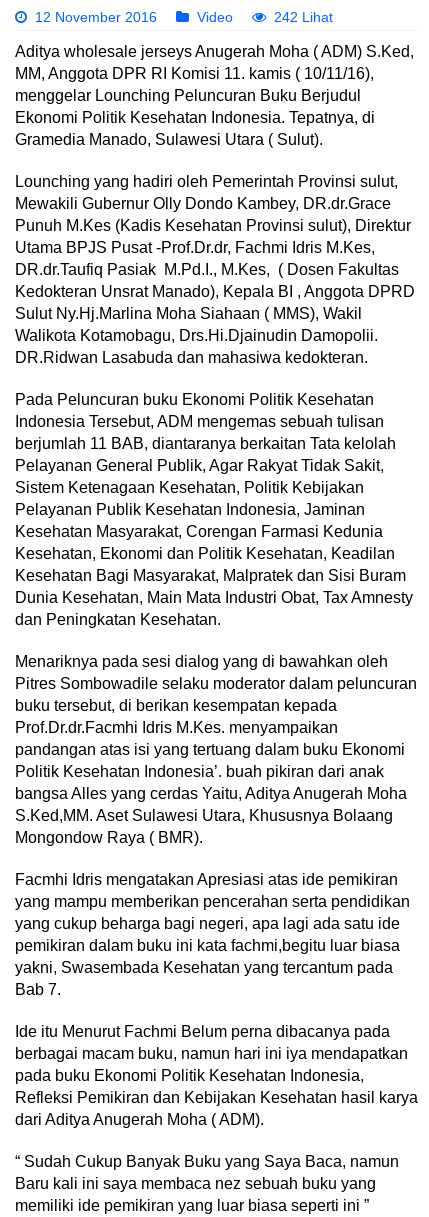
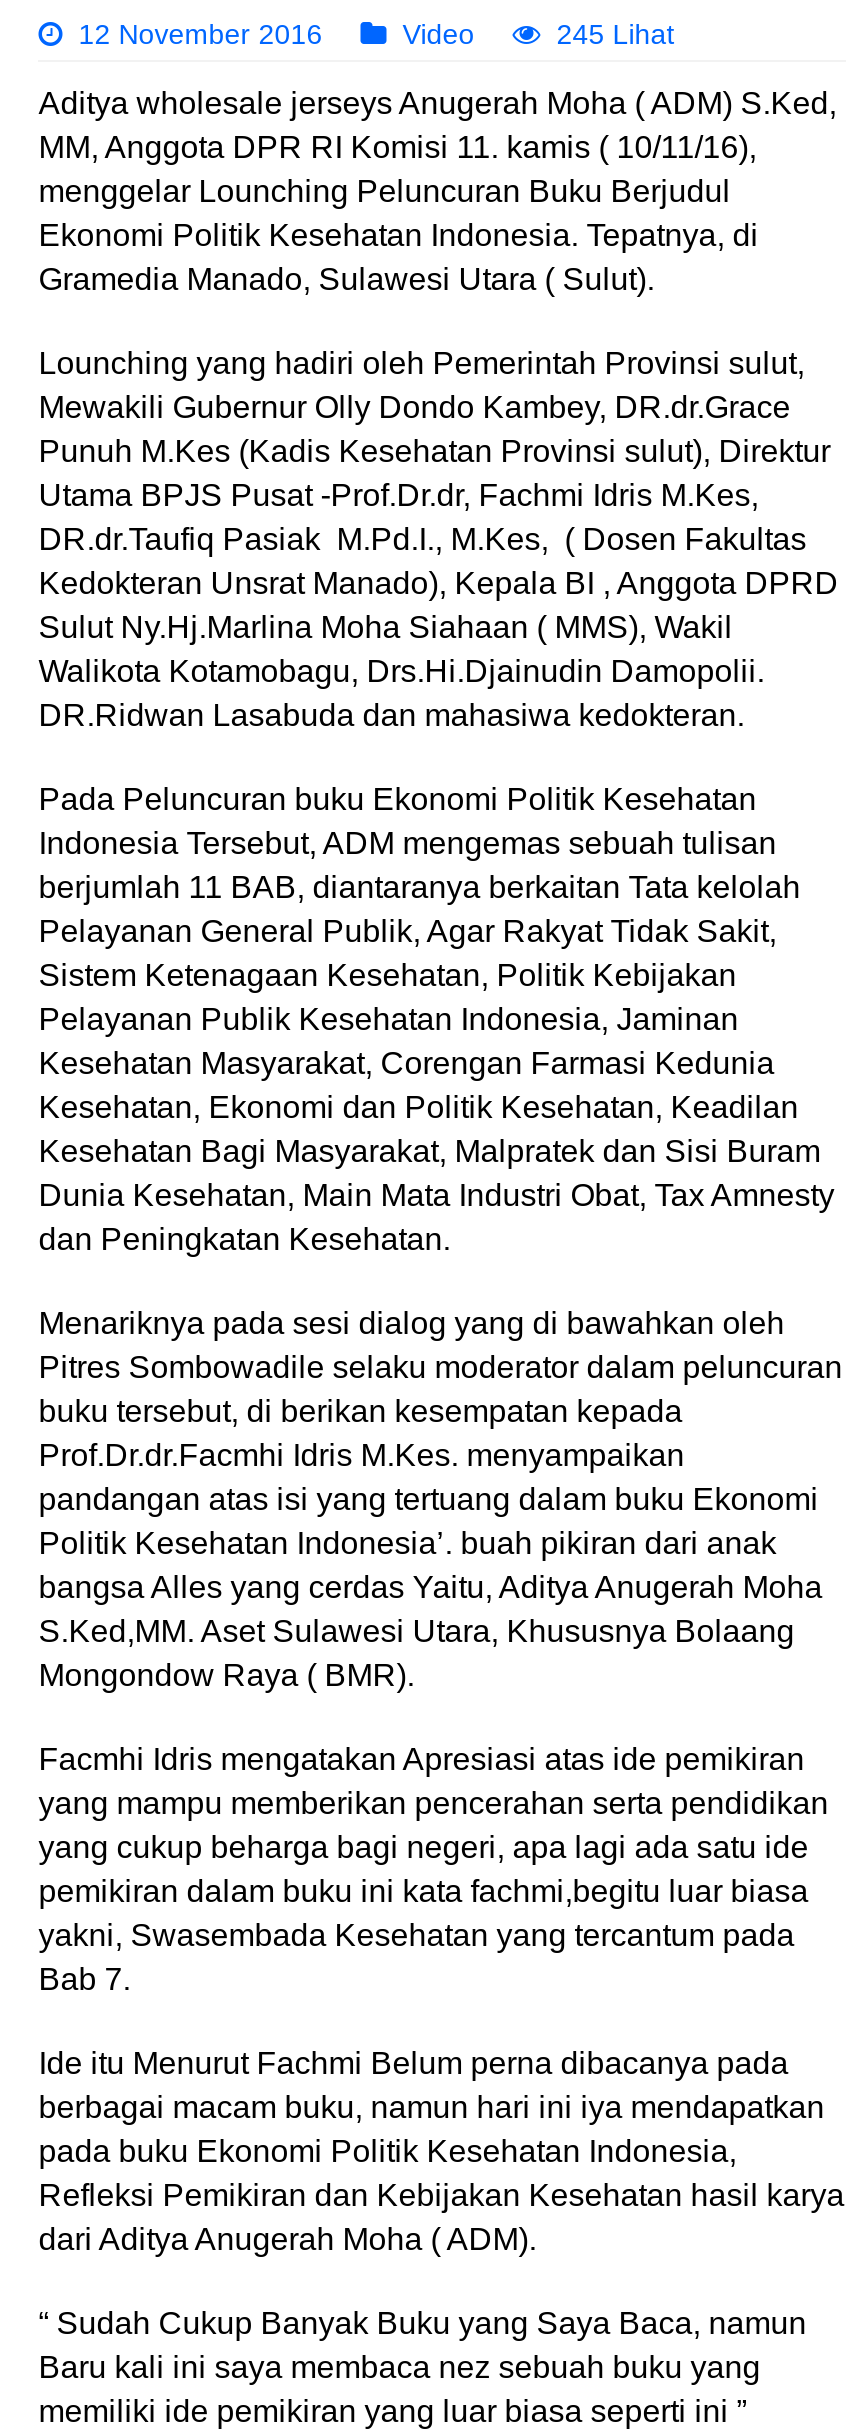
- 242 Lihat
+ 245 Lihat
